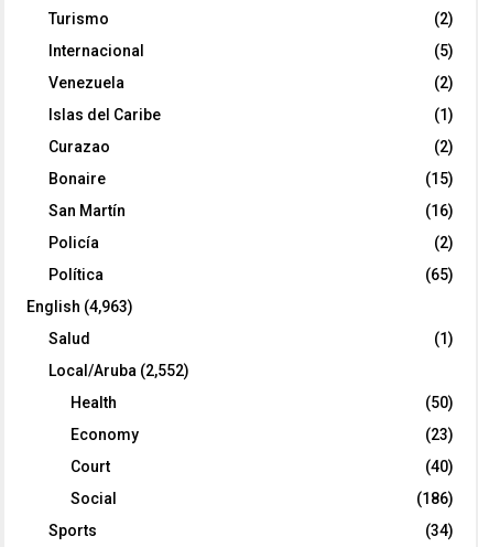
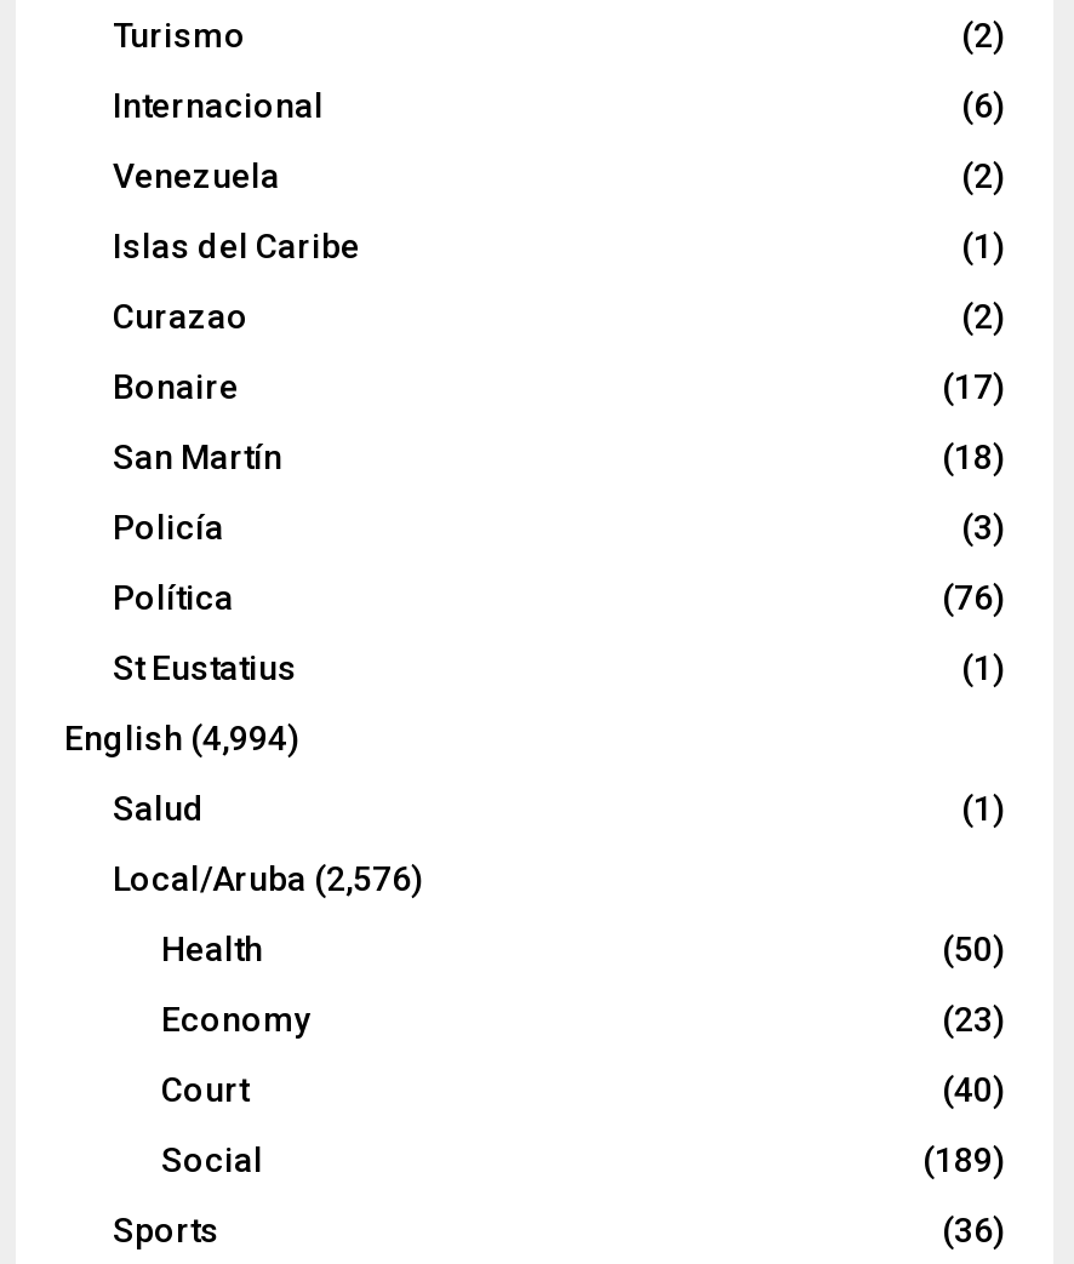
- (5)
+ (6)

- (15)
+ (17)

- (16)
+ (18)

- (2)
+ (3)

- (65)
- English (4,963)
+ (76)
+ St Eustatius
+ (1)
+ English (4,994)

- Local/Aruba (2,552)
+ Local/Aruba (2,576)

- (186)
+ (189)

- (34)
+ (36)
